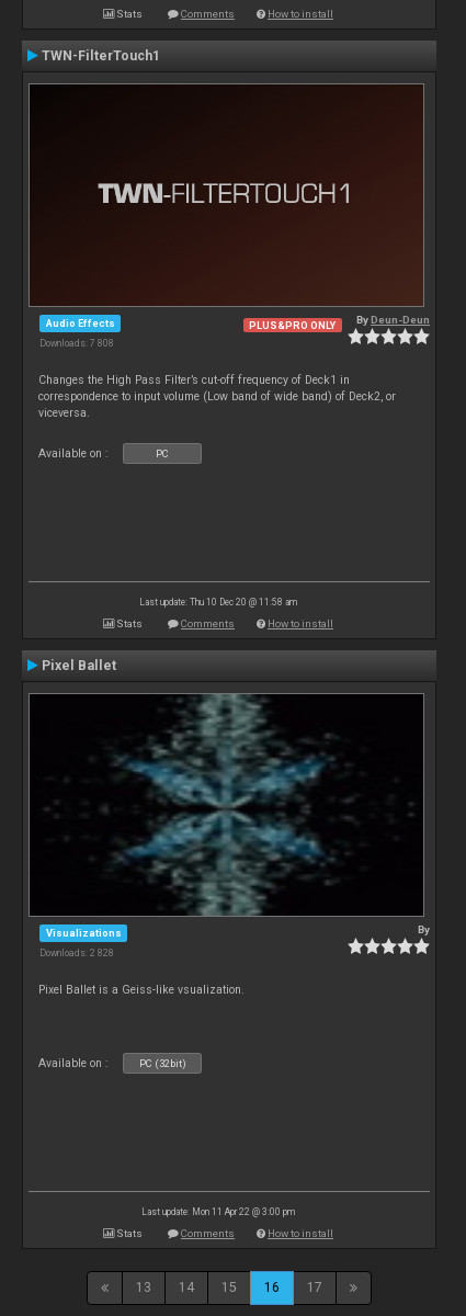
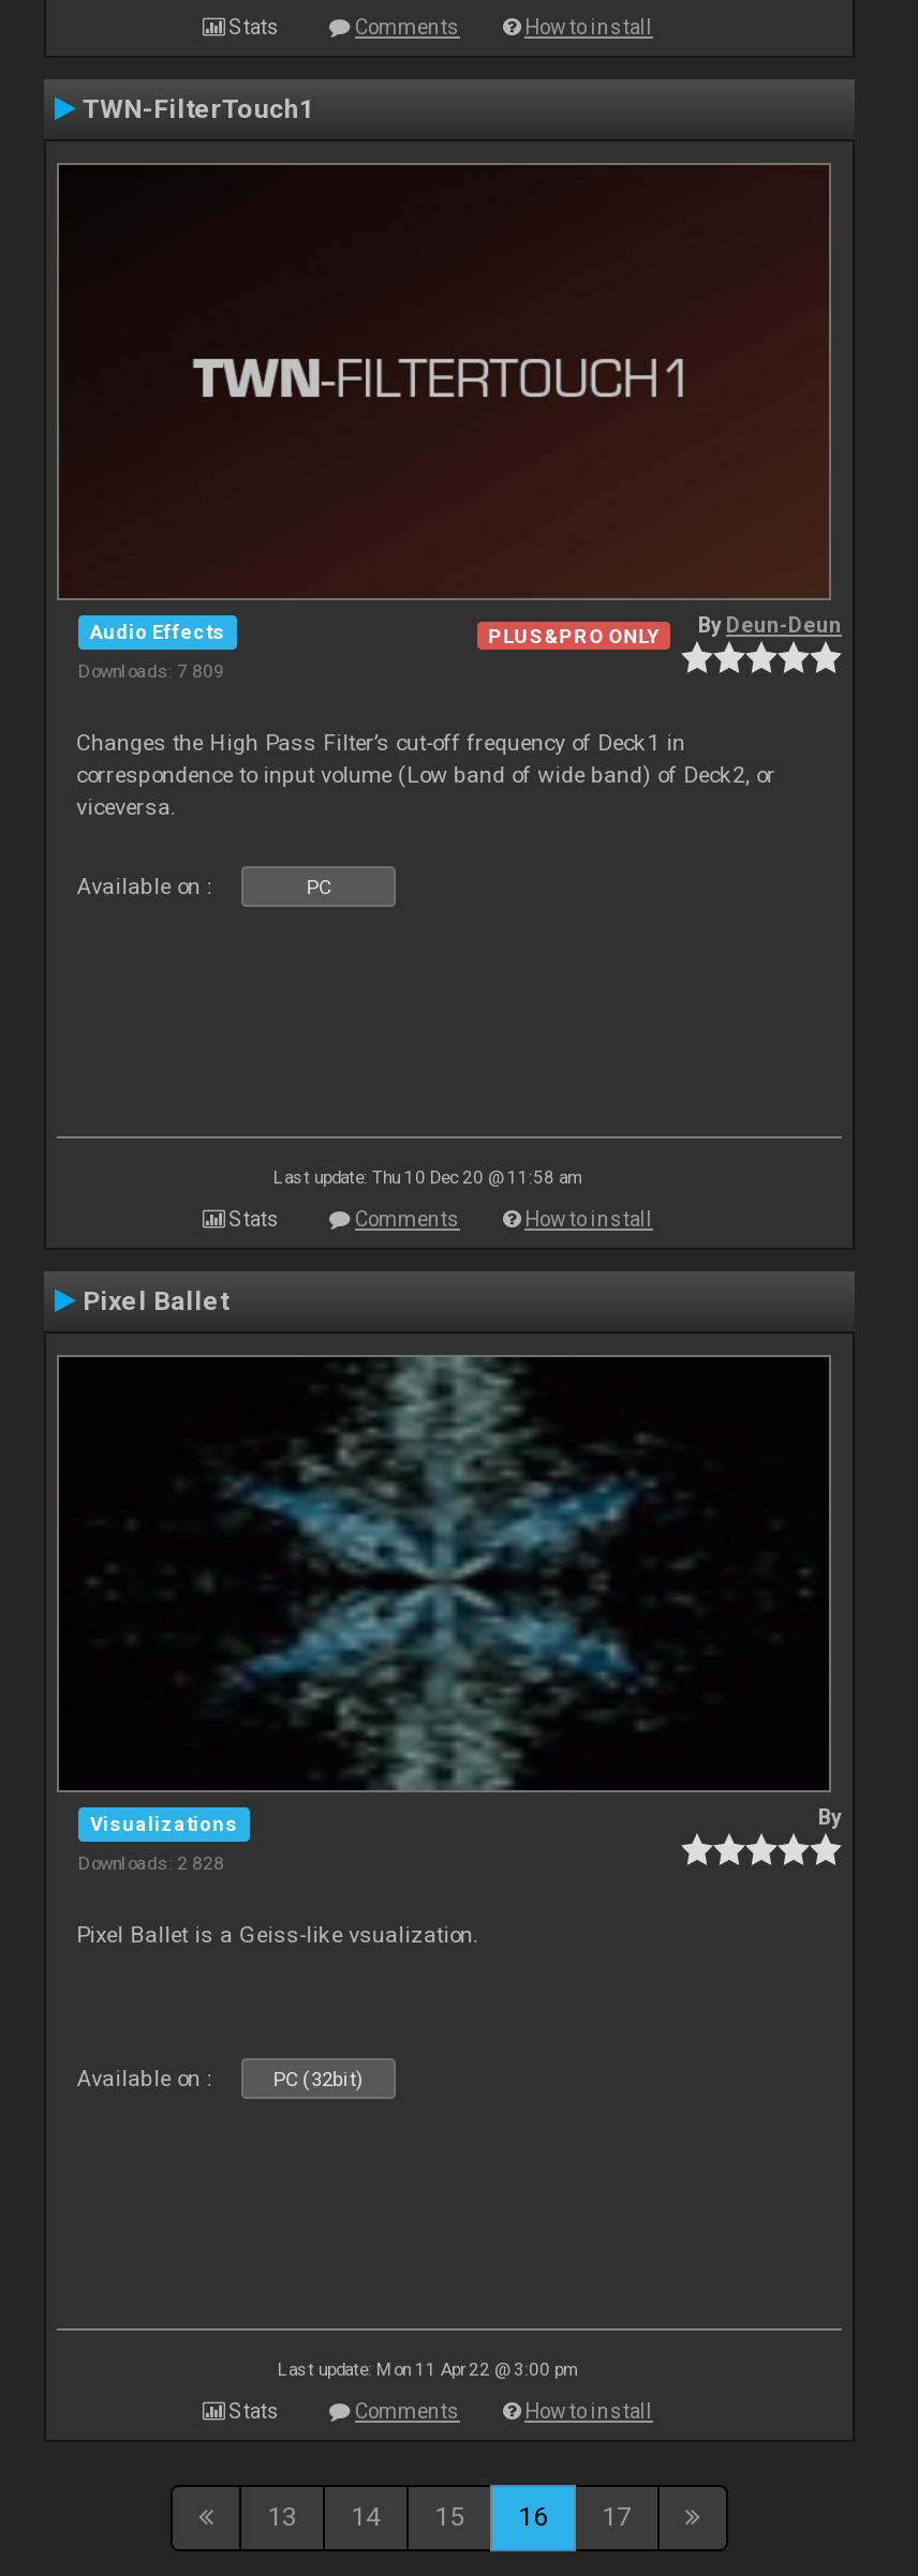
- Downloads: 7 808
+ Downloads: 7 809
